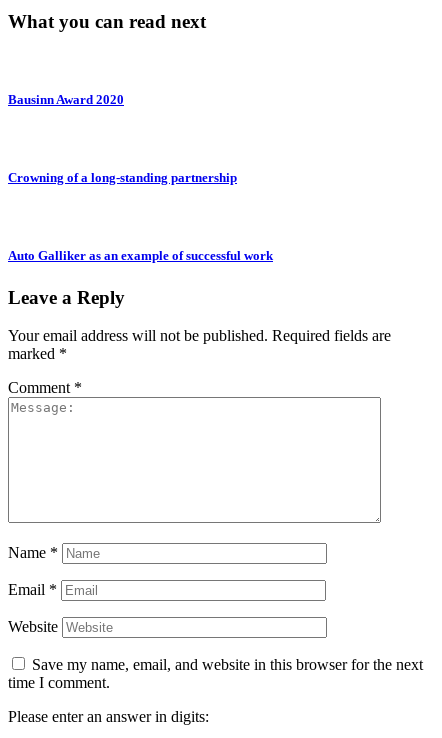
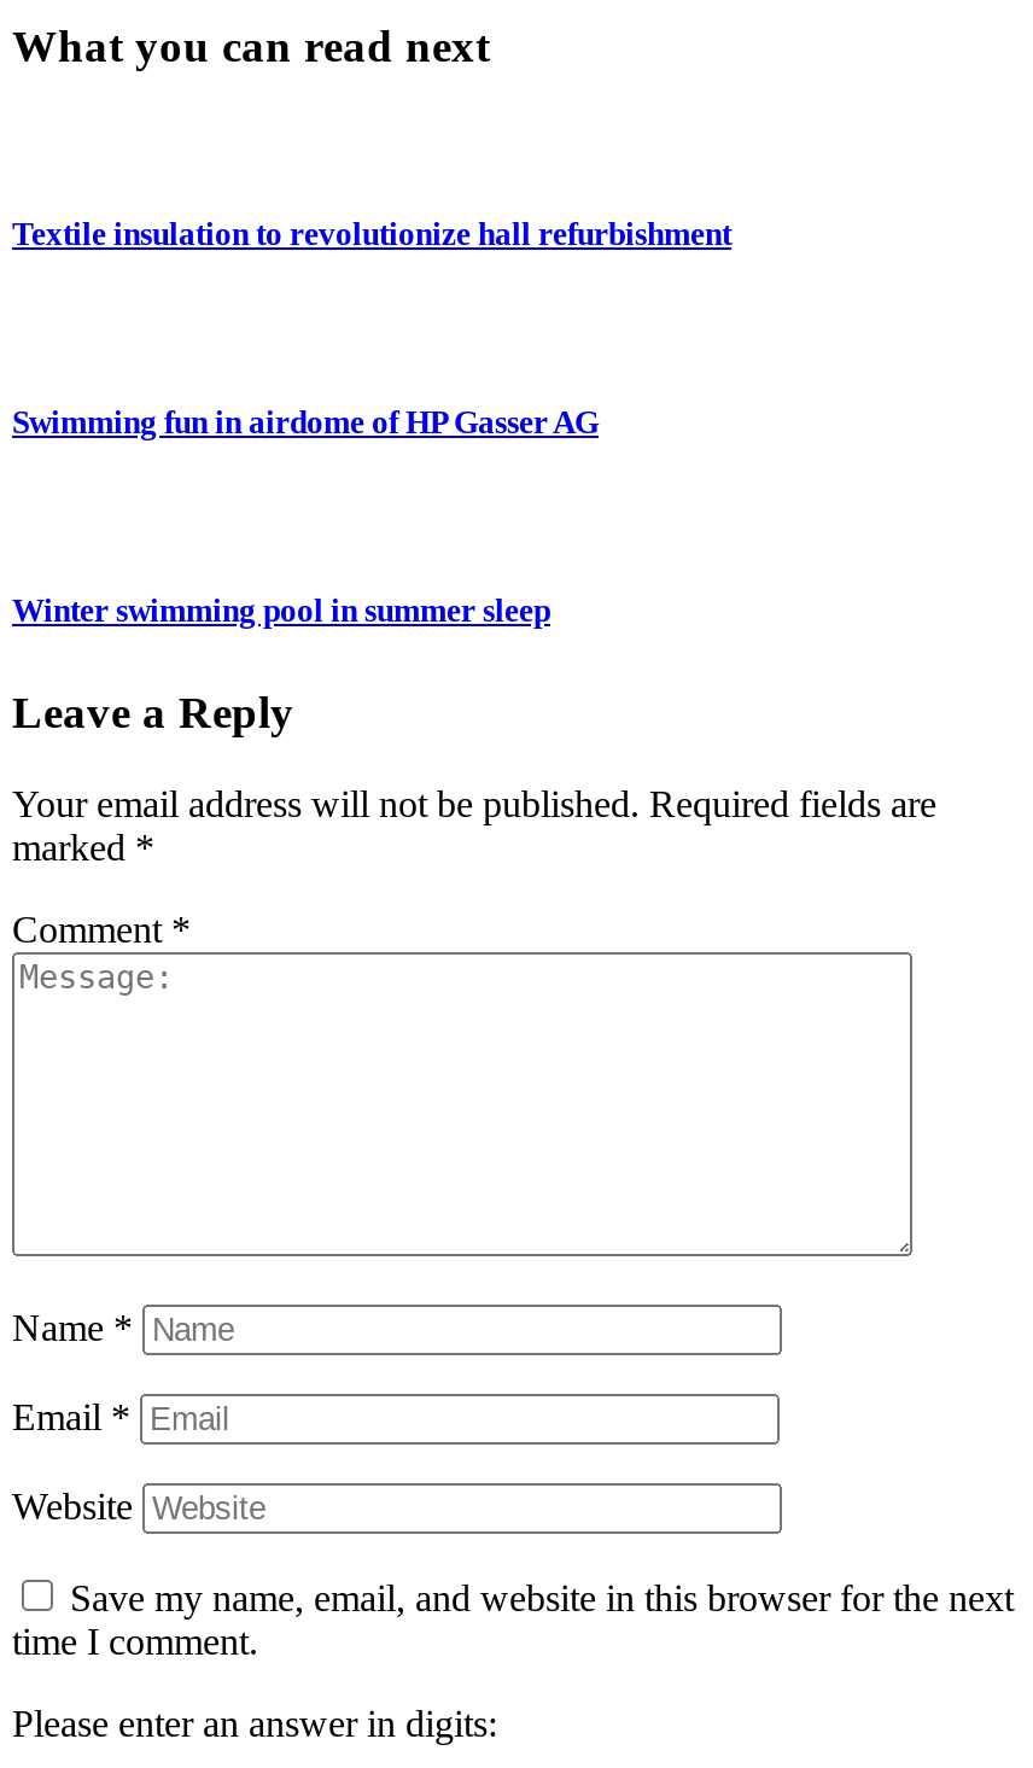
- Bausinn Award 2020
+ Textile insulation to revolutionize hall refurbishment

- Crowning of a long-standing partnership
+ Swimming fun in airdome of HP Gasser AG

- Auto Galliker as an example of successful work
+ Winter swimming pool in summer sleep
